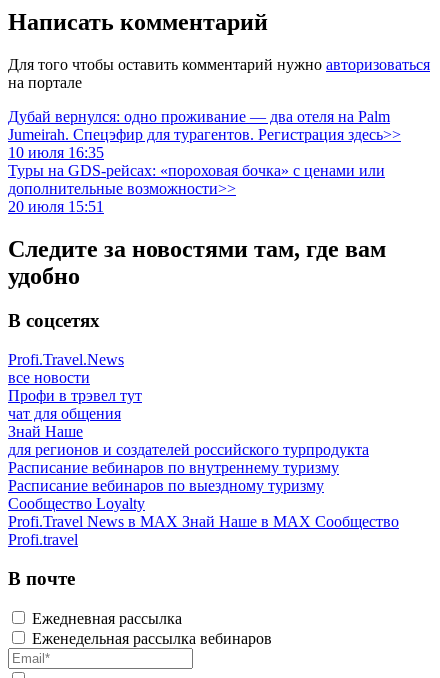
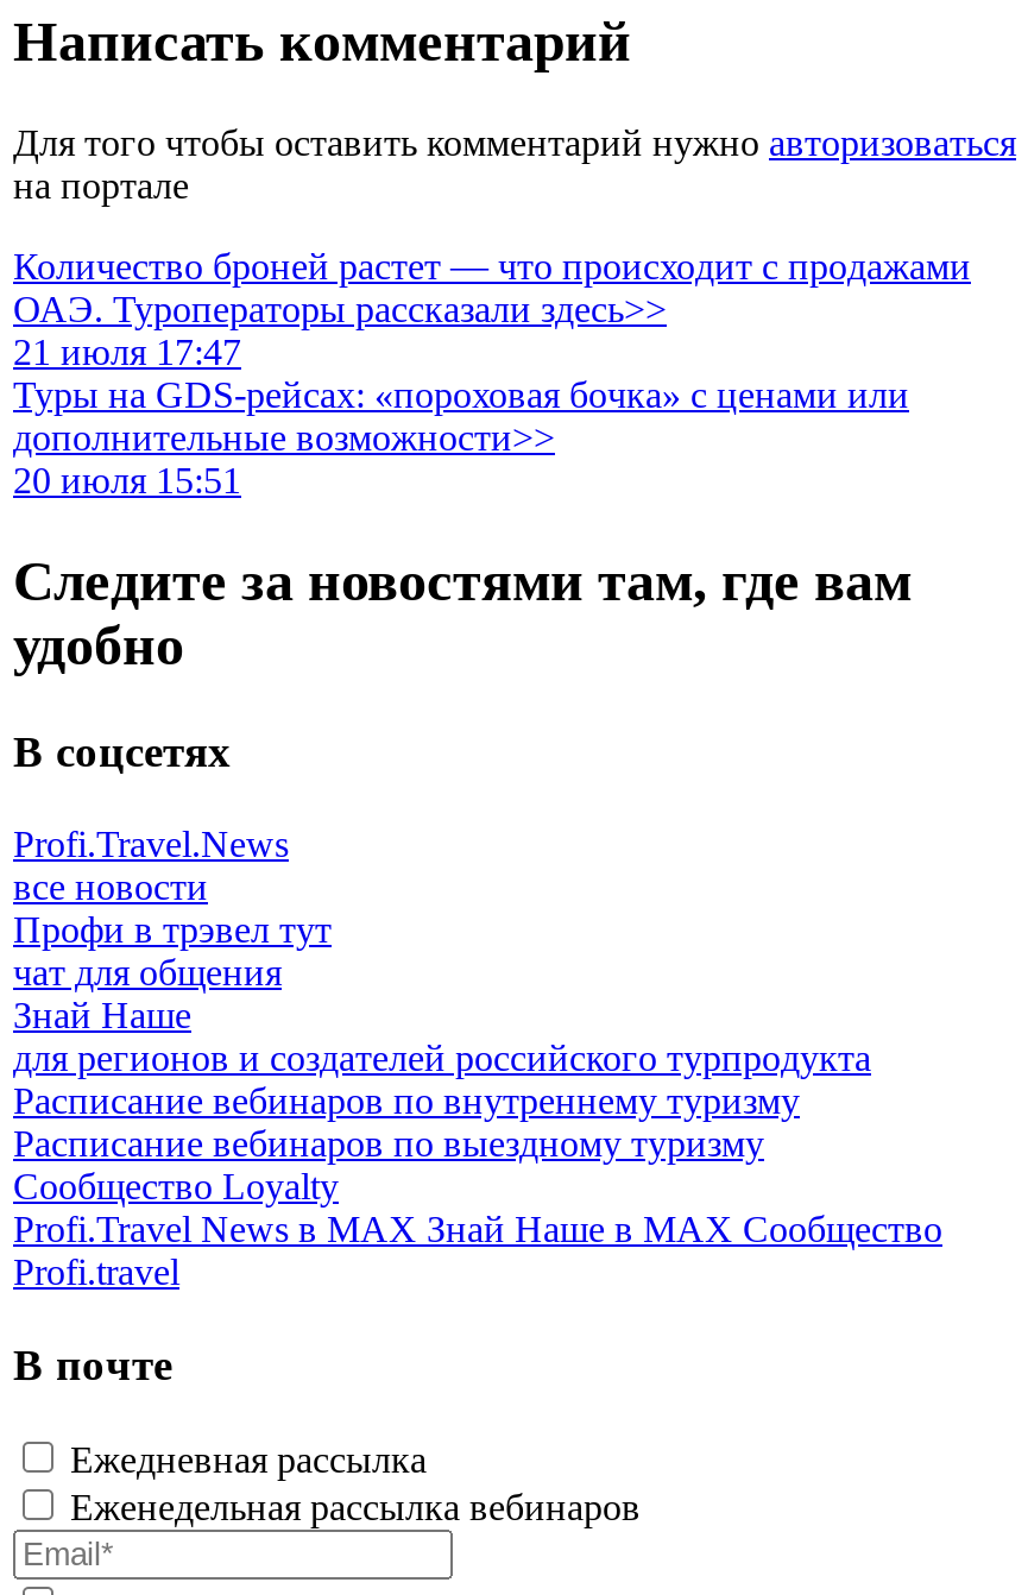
- Дубай вернулся: одно проживание — два отеля на Palm
- Jumeirah. Спецэфир для турагентов. Регистрация здесь>>
- 10 июля 16:35
+ Количество броней растет — что происходит с продажами
+ ОАЭ. Туроператоры рассказали здесь>>
+ 21 июля 17:47
